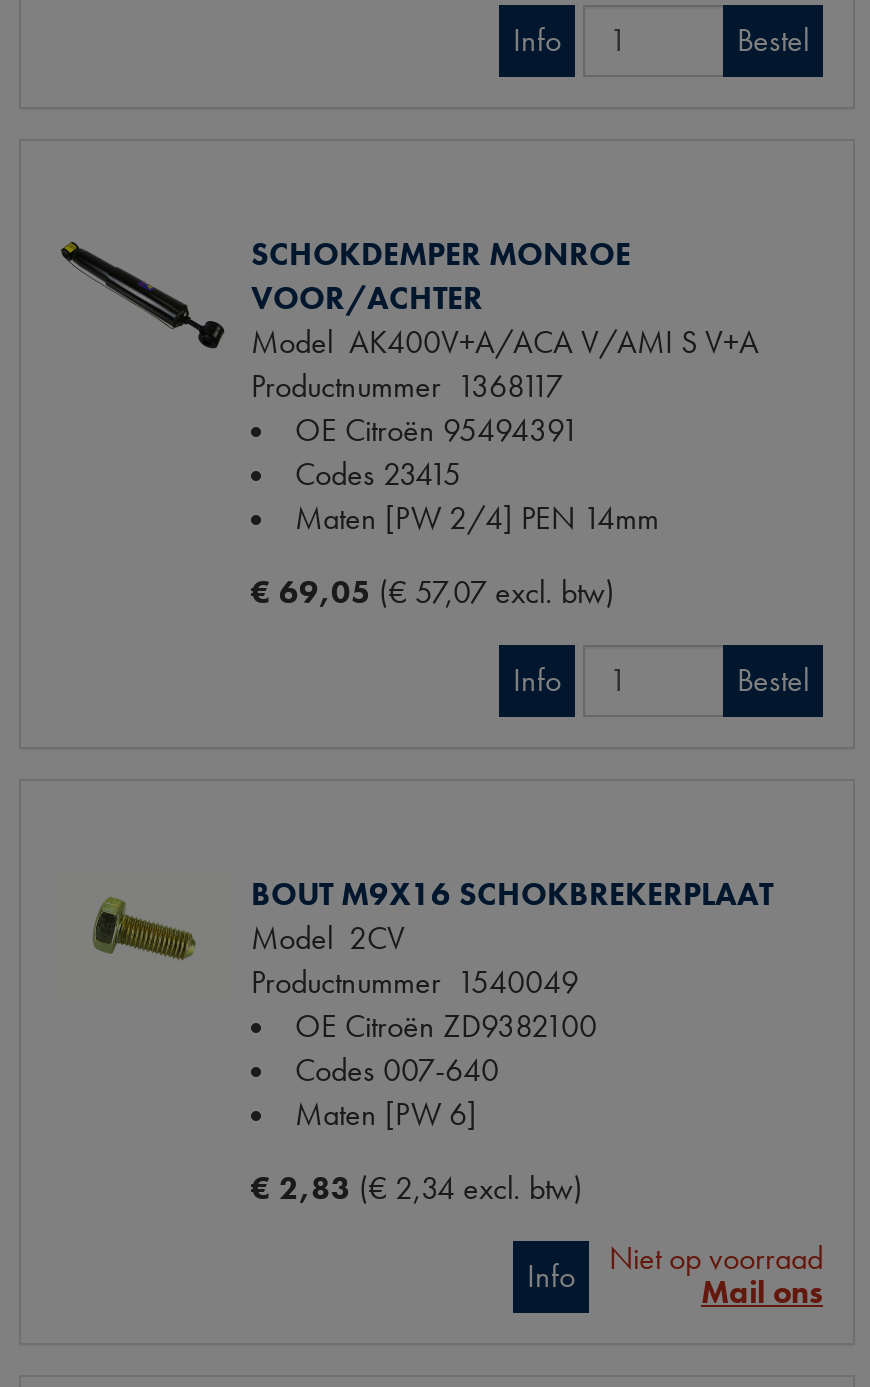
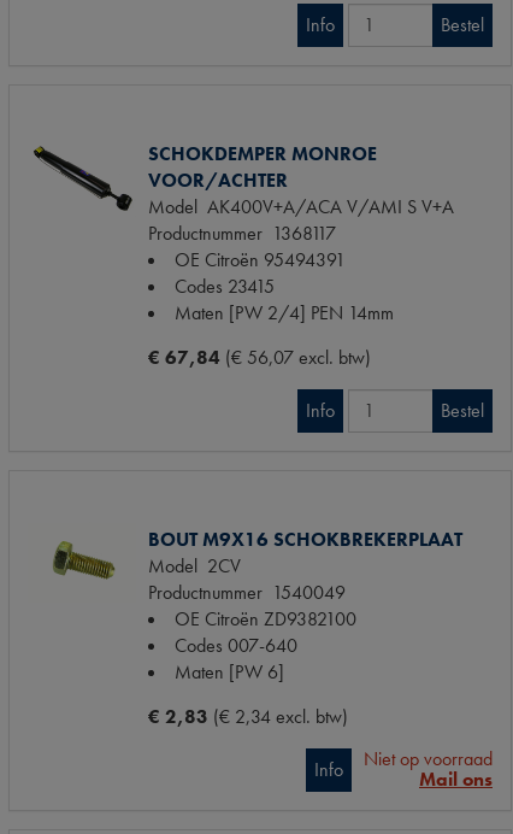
- € 69,05 (€ 57,07 excl. btw)
+ € 67,84 (€ 56,07 excl. btw)
